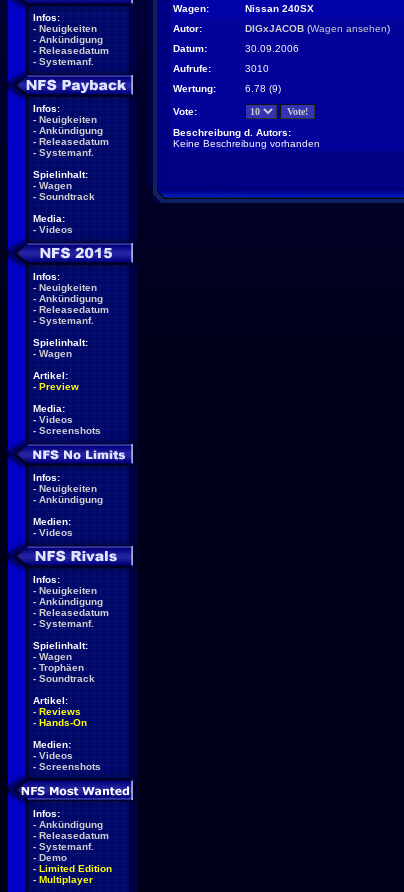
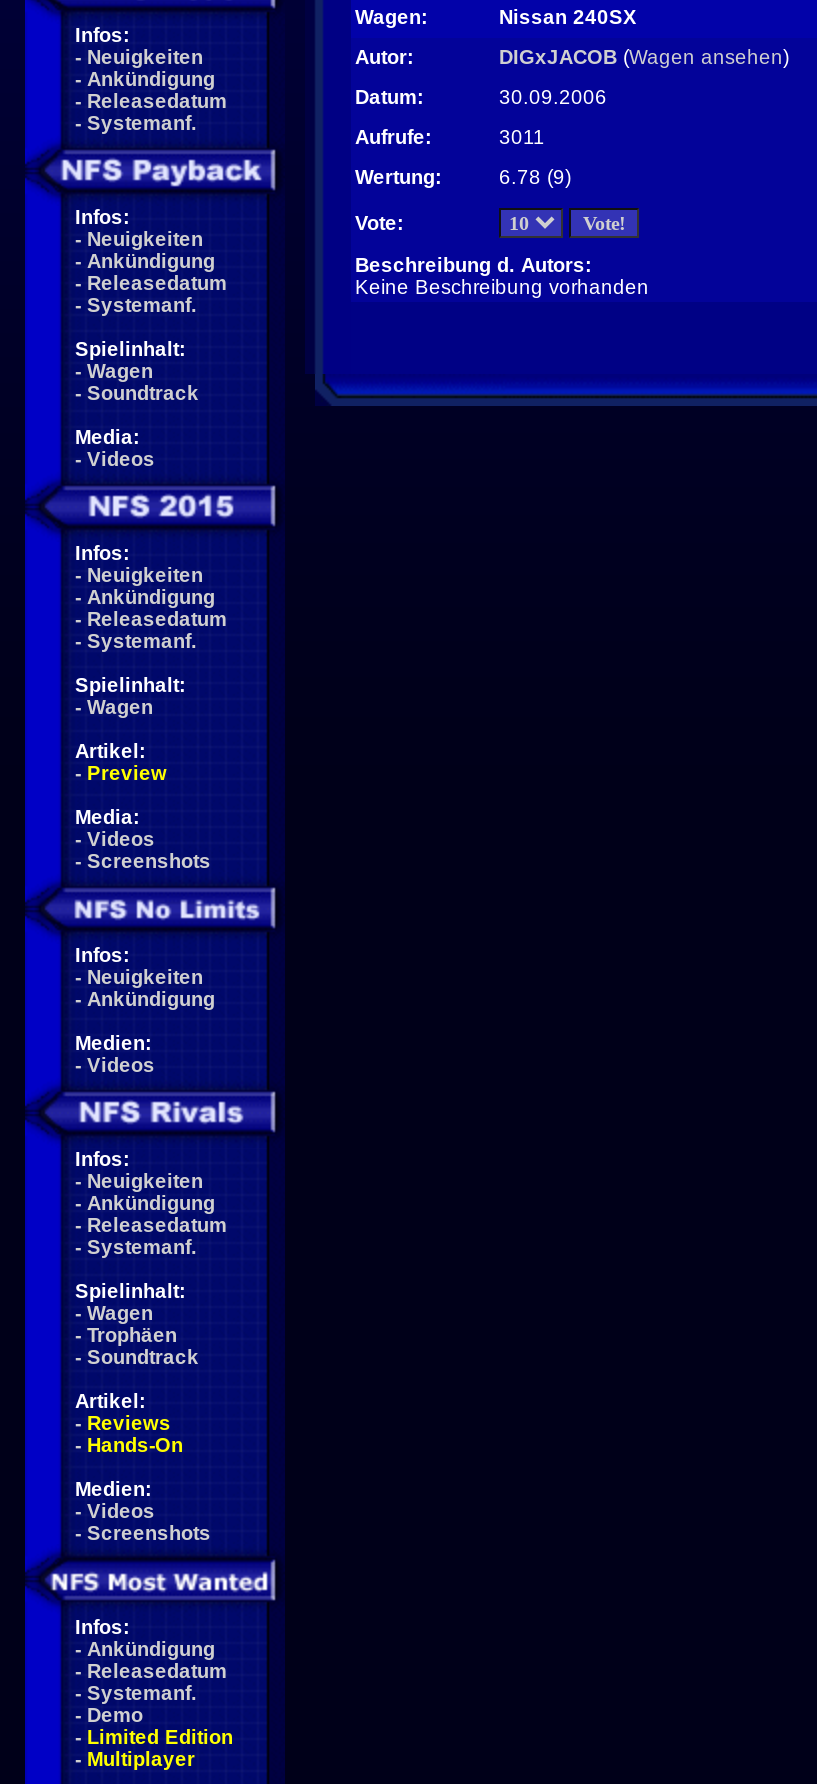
- 3010
+ 3011
